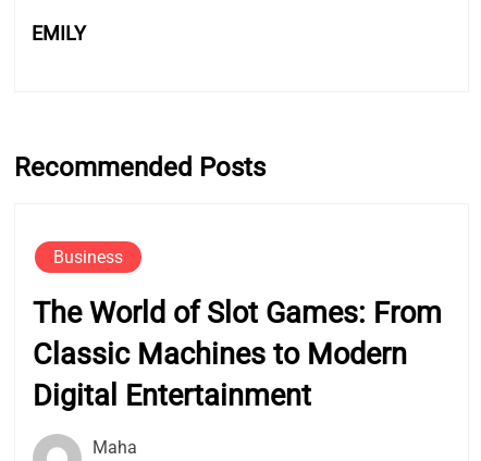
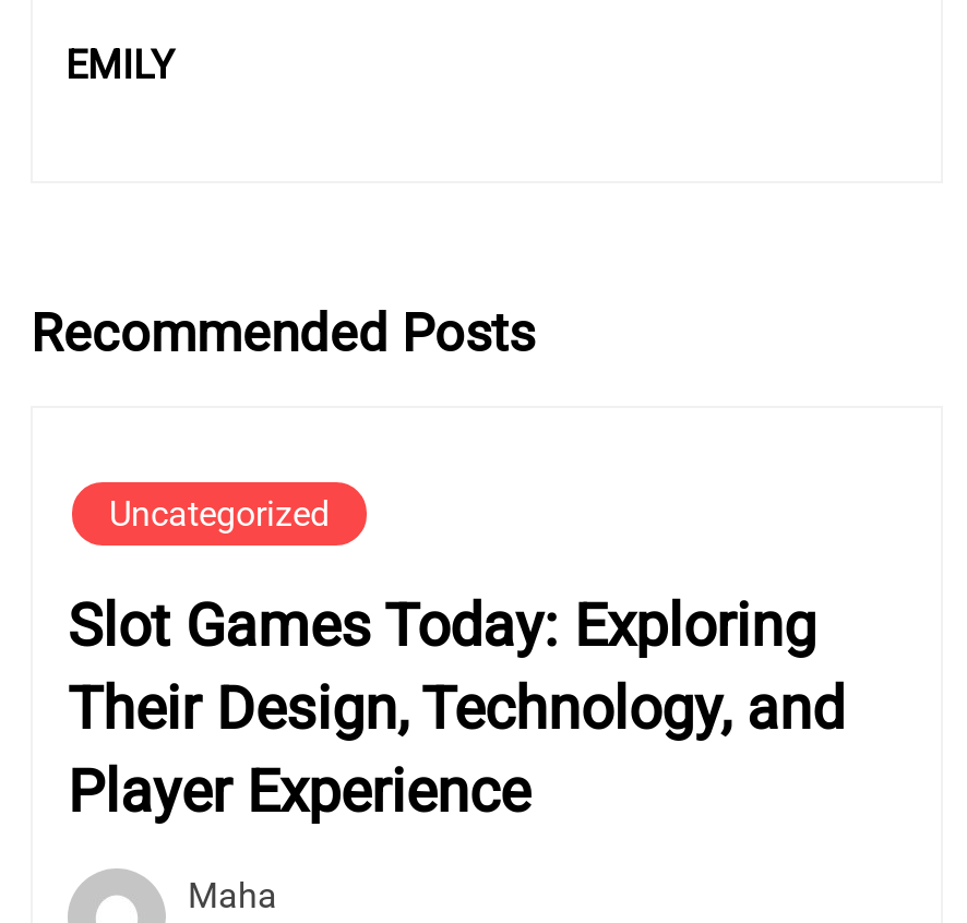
- Business
+ Uncategorized

- The World of Slot Games: From
- Classic Machines to Modern
- Digital Entertainment
+ Slot Games Today: Exploring
+ Their Design, Technology, and
+ Player Experience
